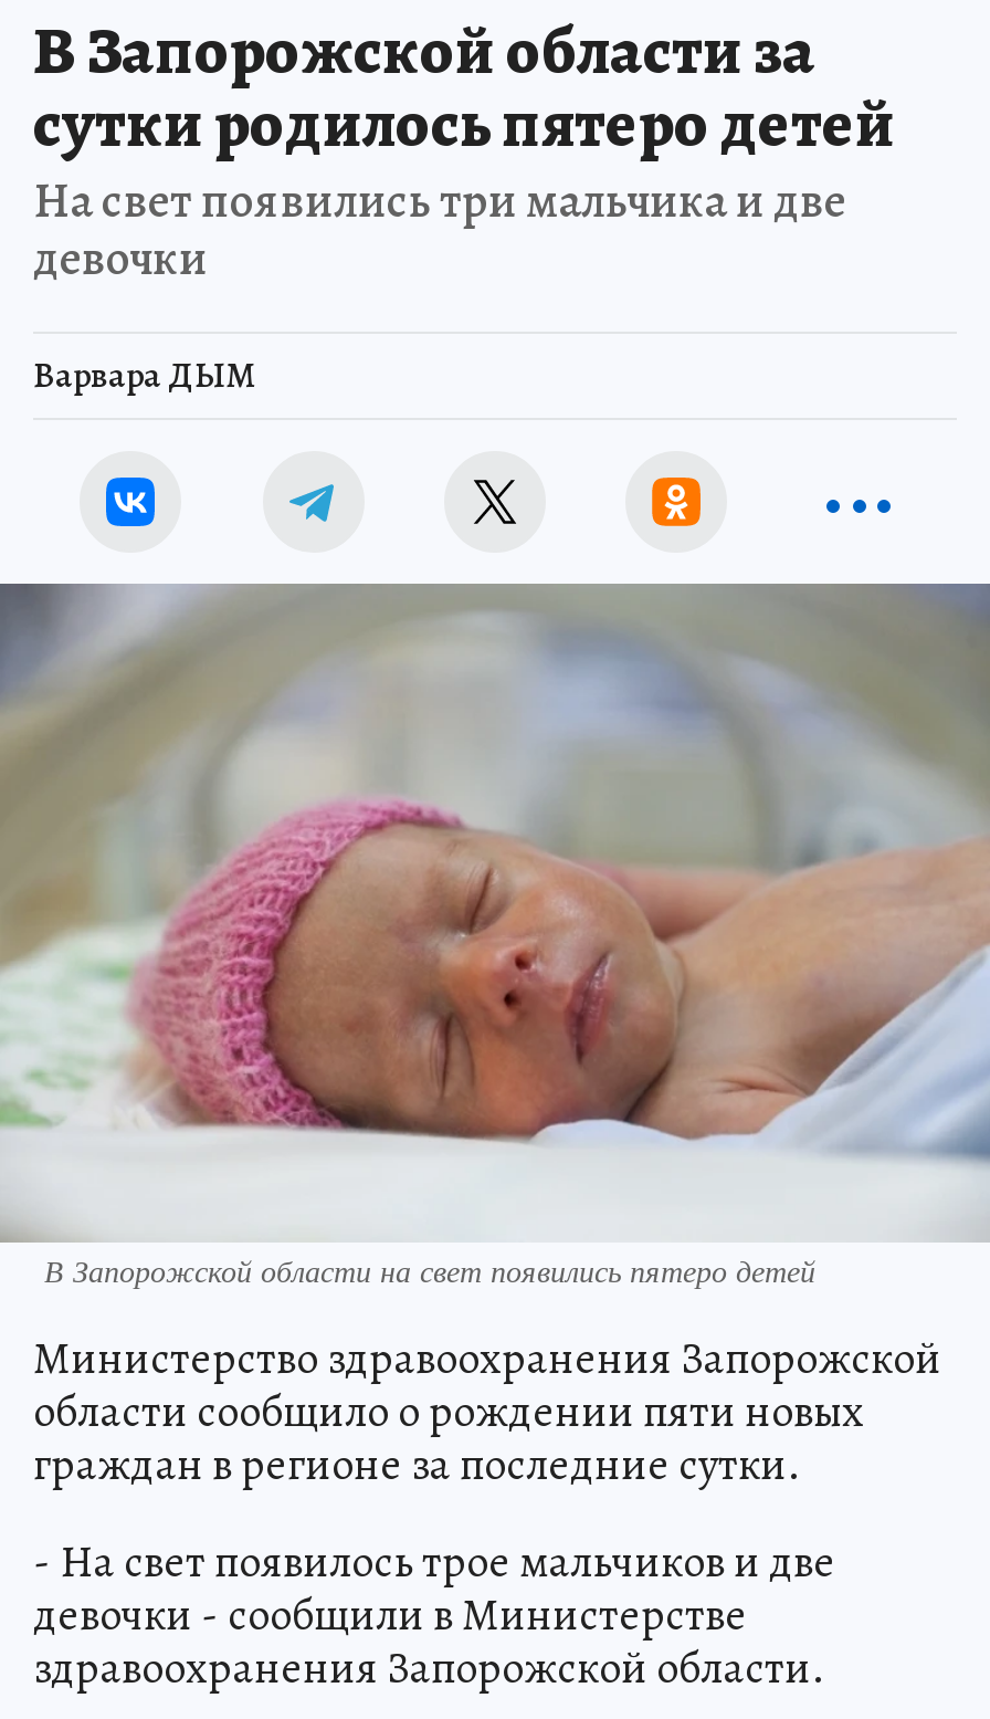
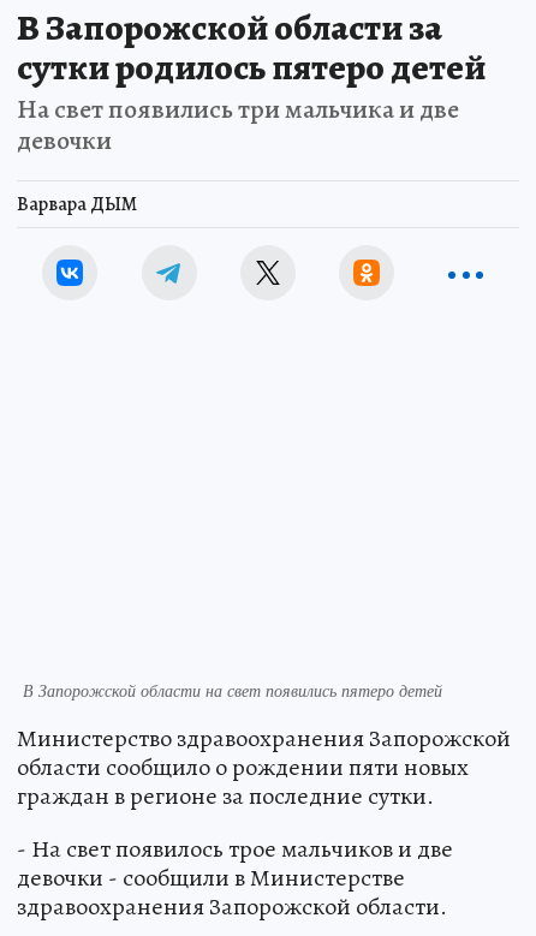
- [image]
